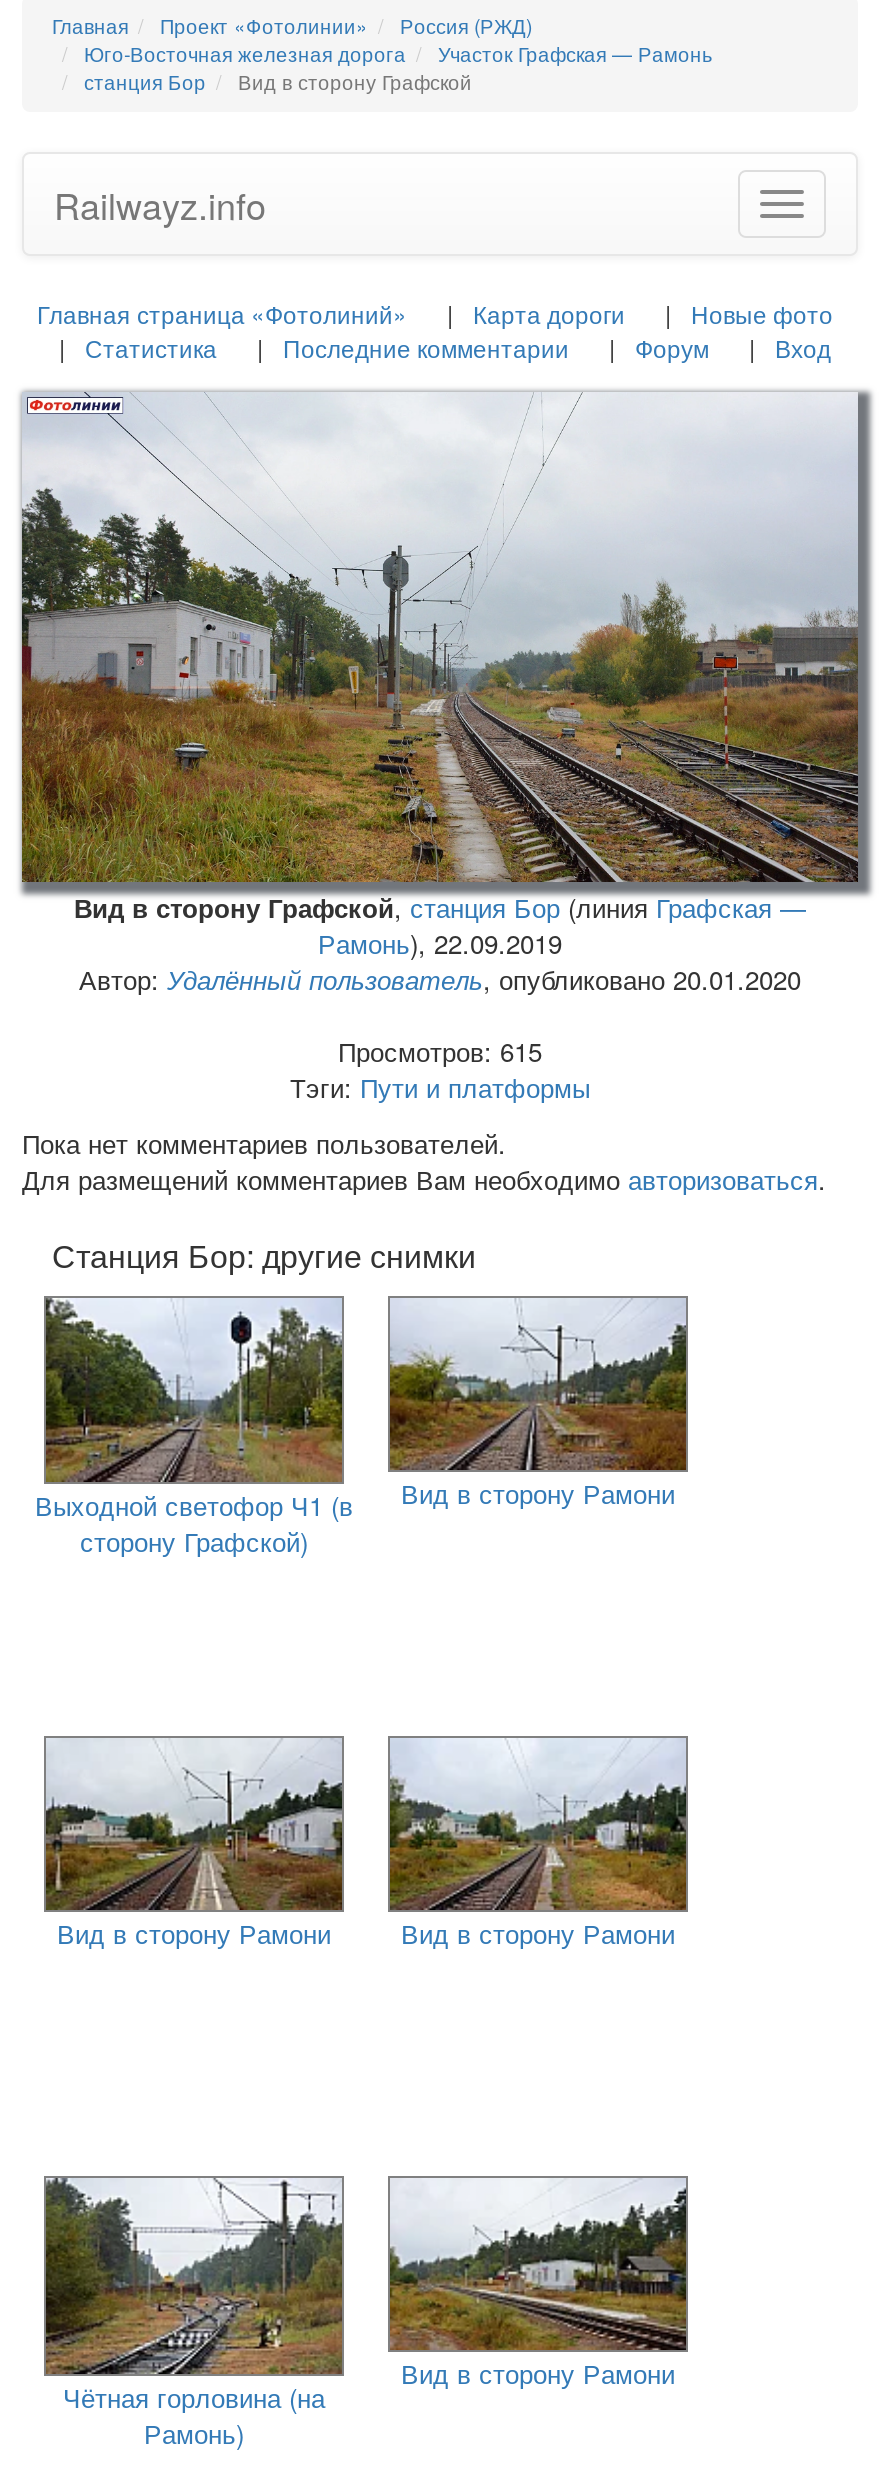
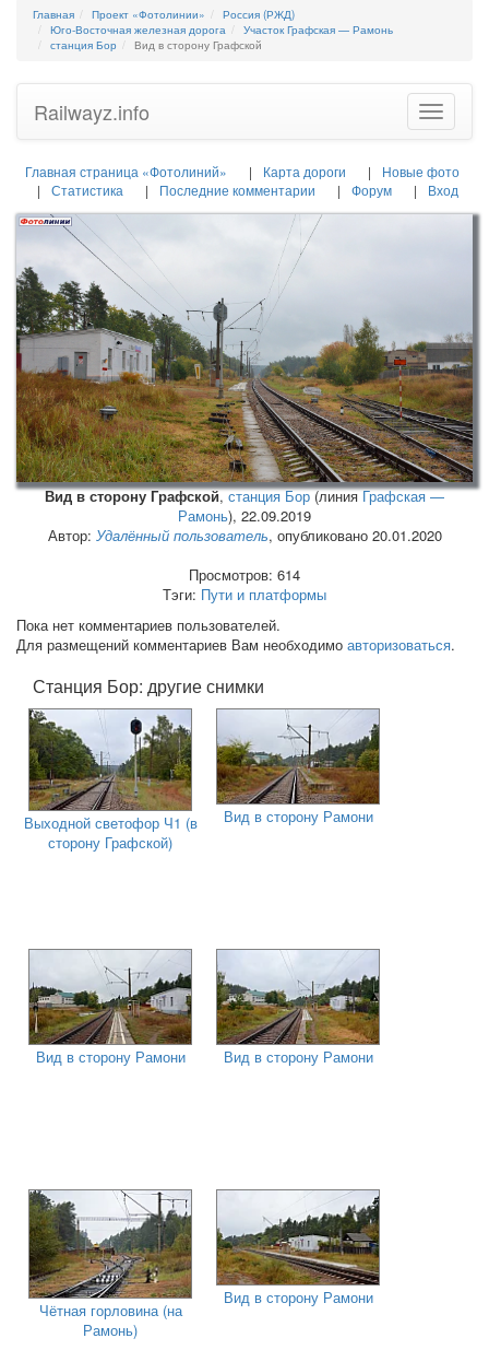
- Просмотров: 615
+ Просмотров: 614
